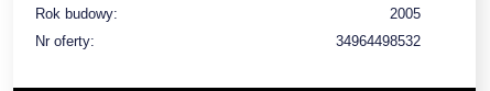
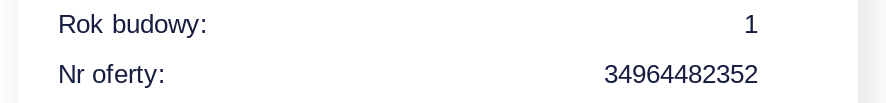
- 2005
+ 1

- 34964498532
+ 34964482352
